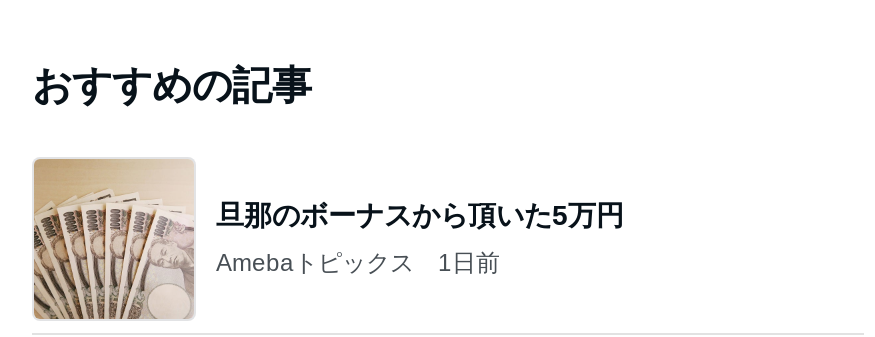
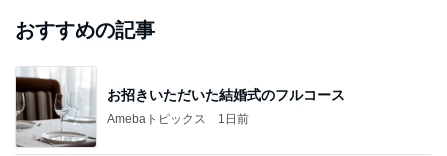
- [image]
- 旦那のボーナスから頂いた5万円
+ [image]
+ お招きいただいた結婚式のフルコース
